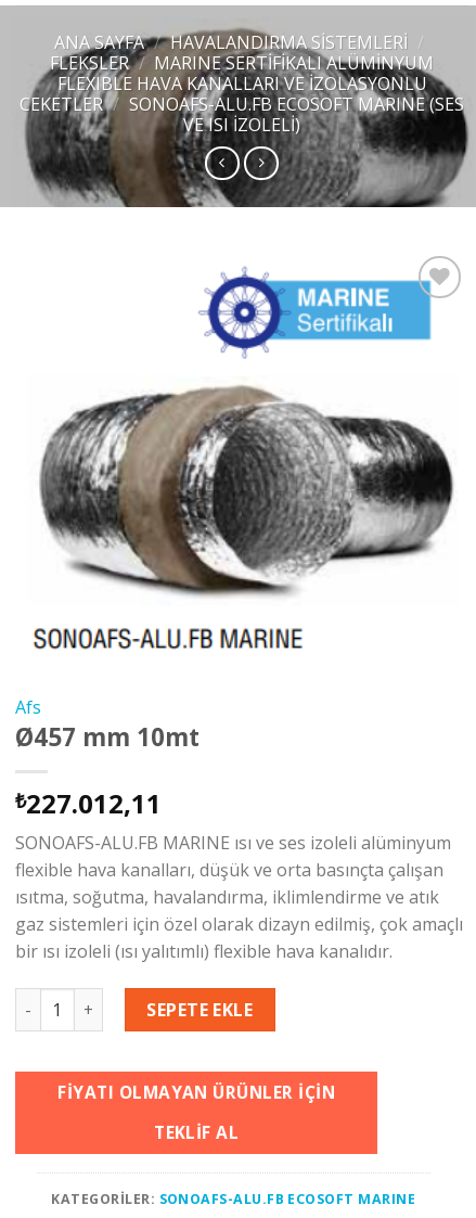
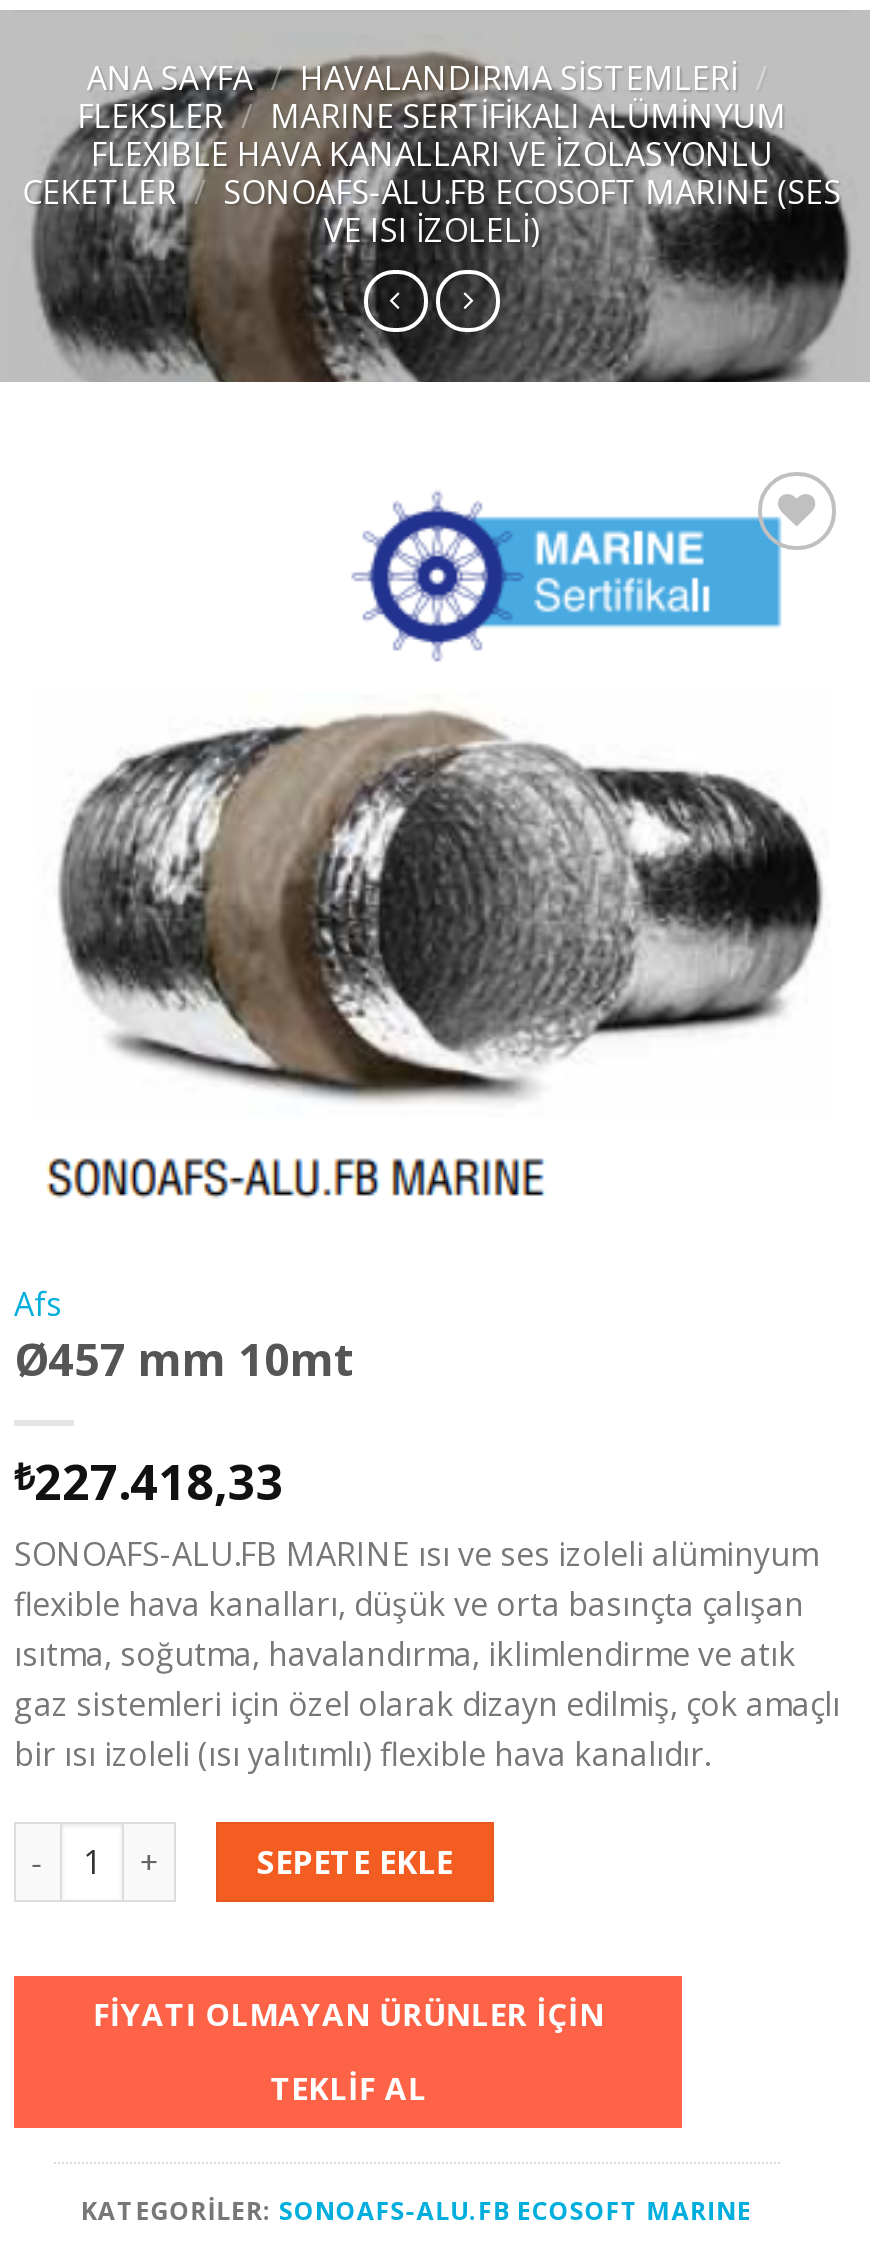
- ₺227.012,11
+ ₺227.418,33
